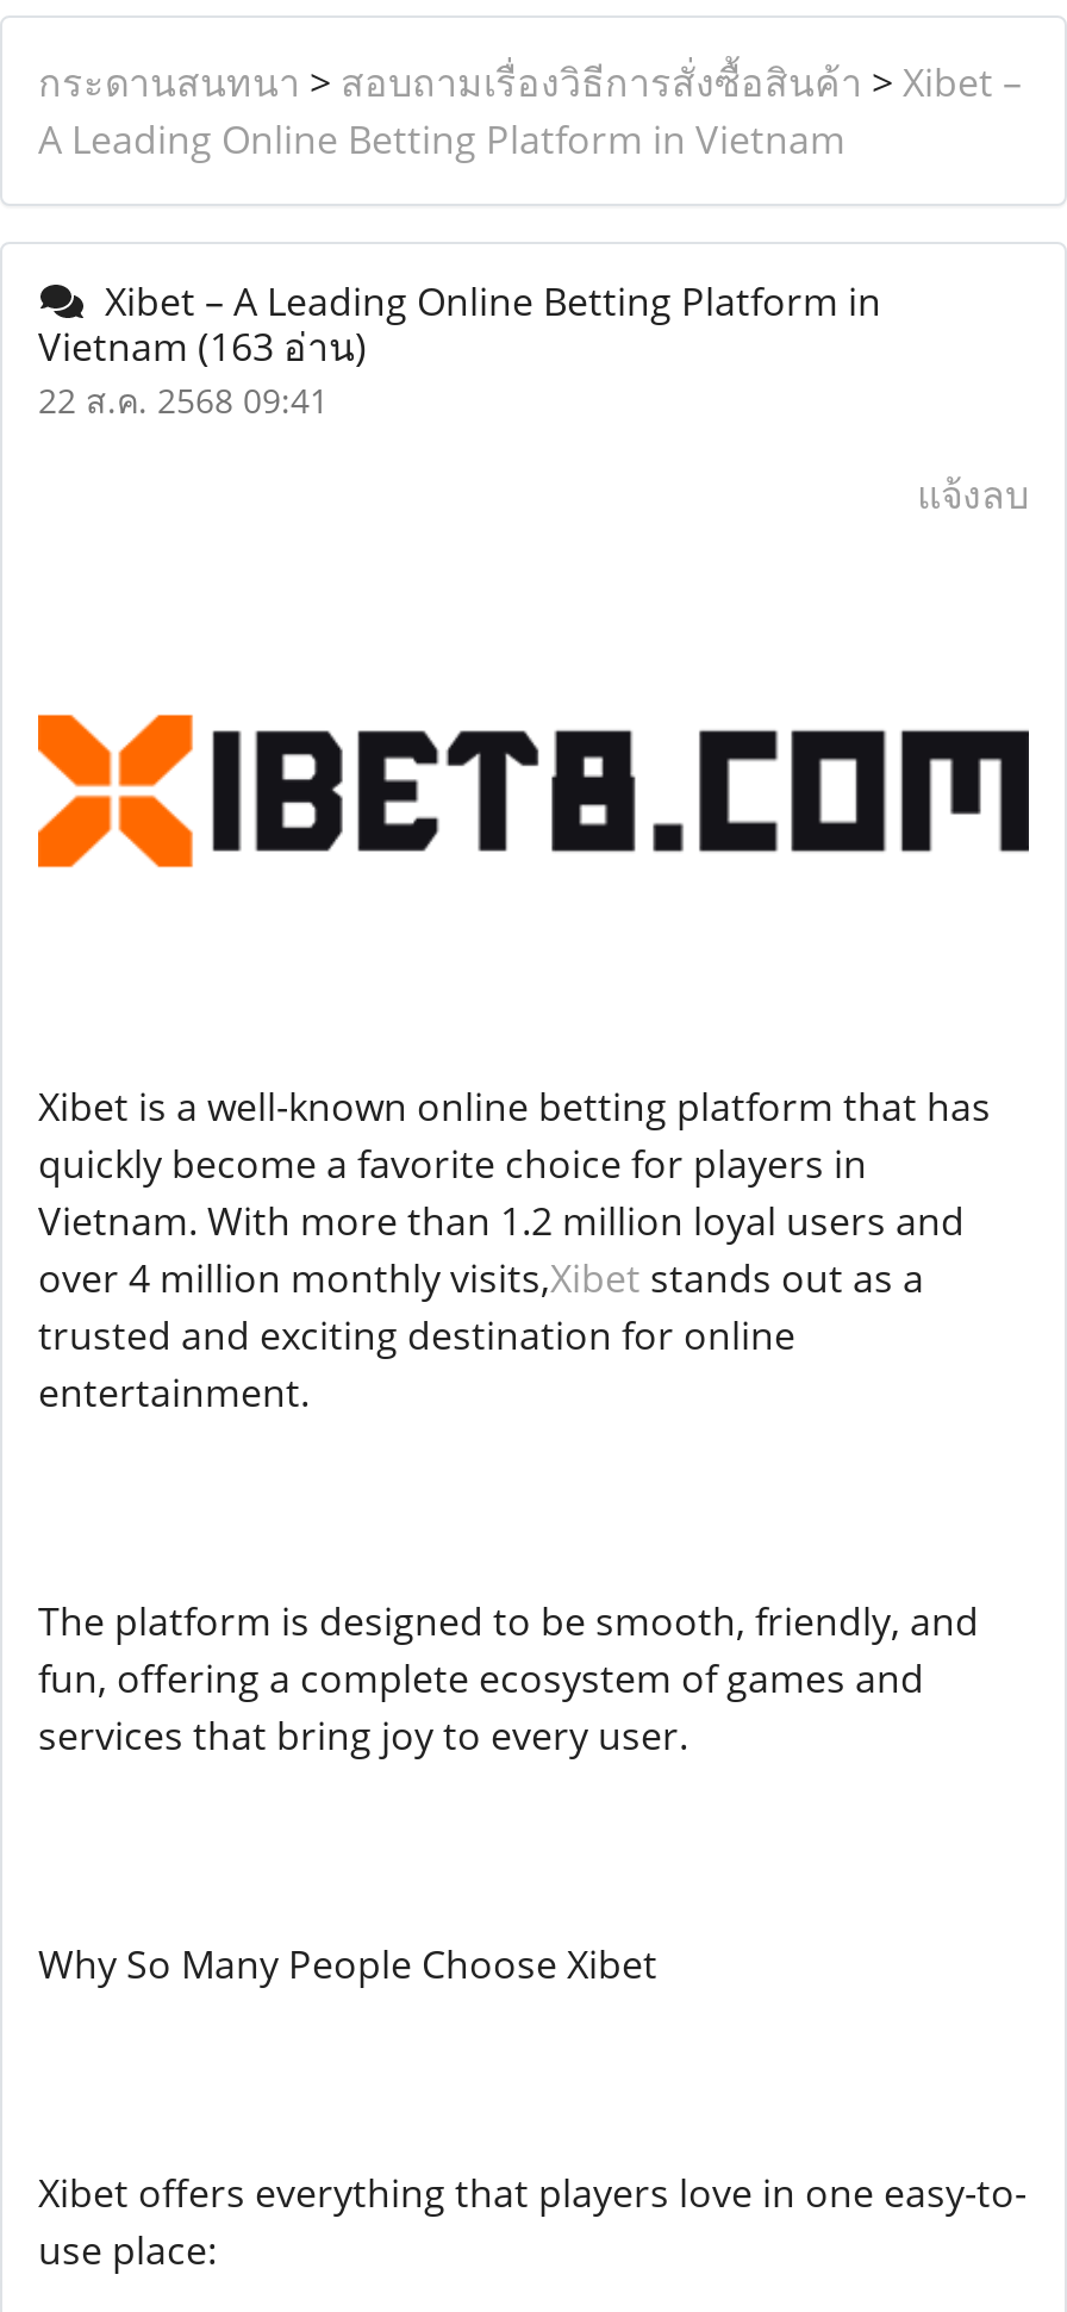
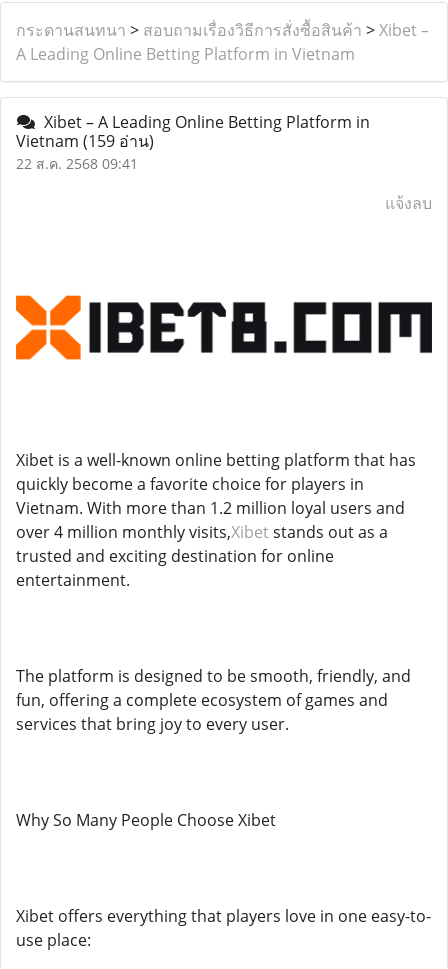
- Vietnam (163 อ่าน)
+ Vietnam (159 อ่าน)
